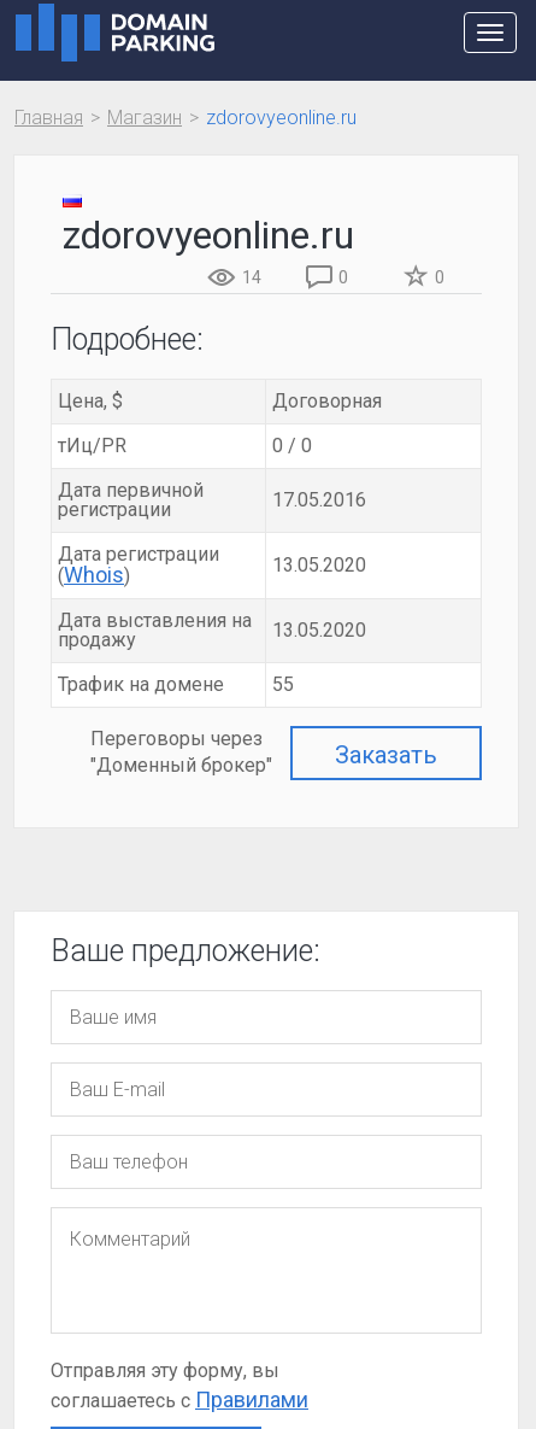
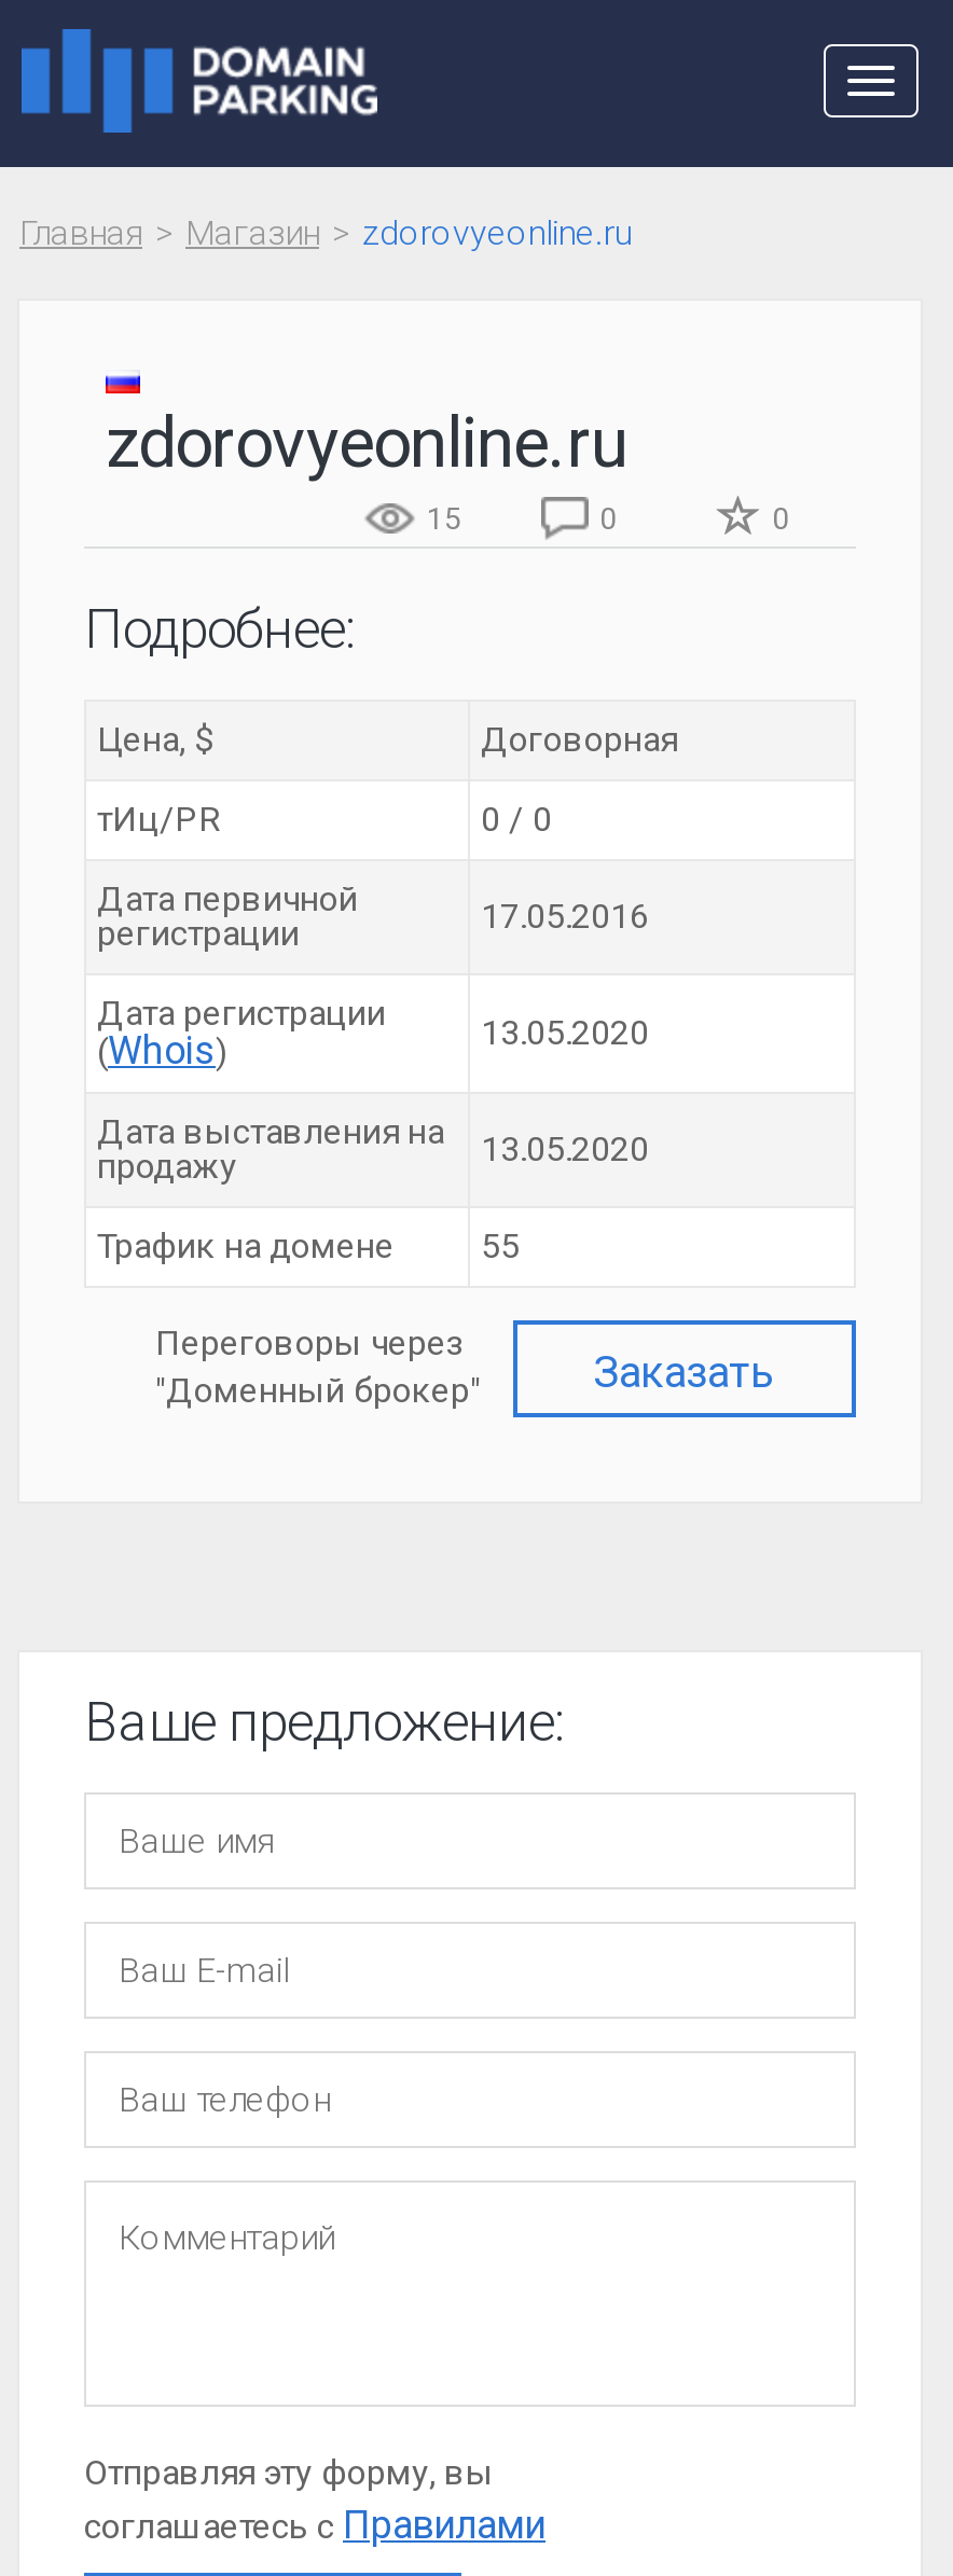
- 14
+ 15
